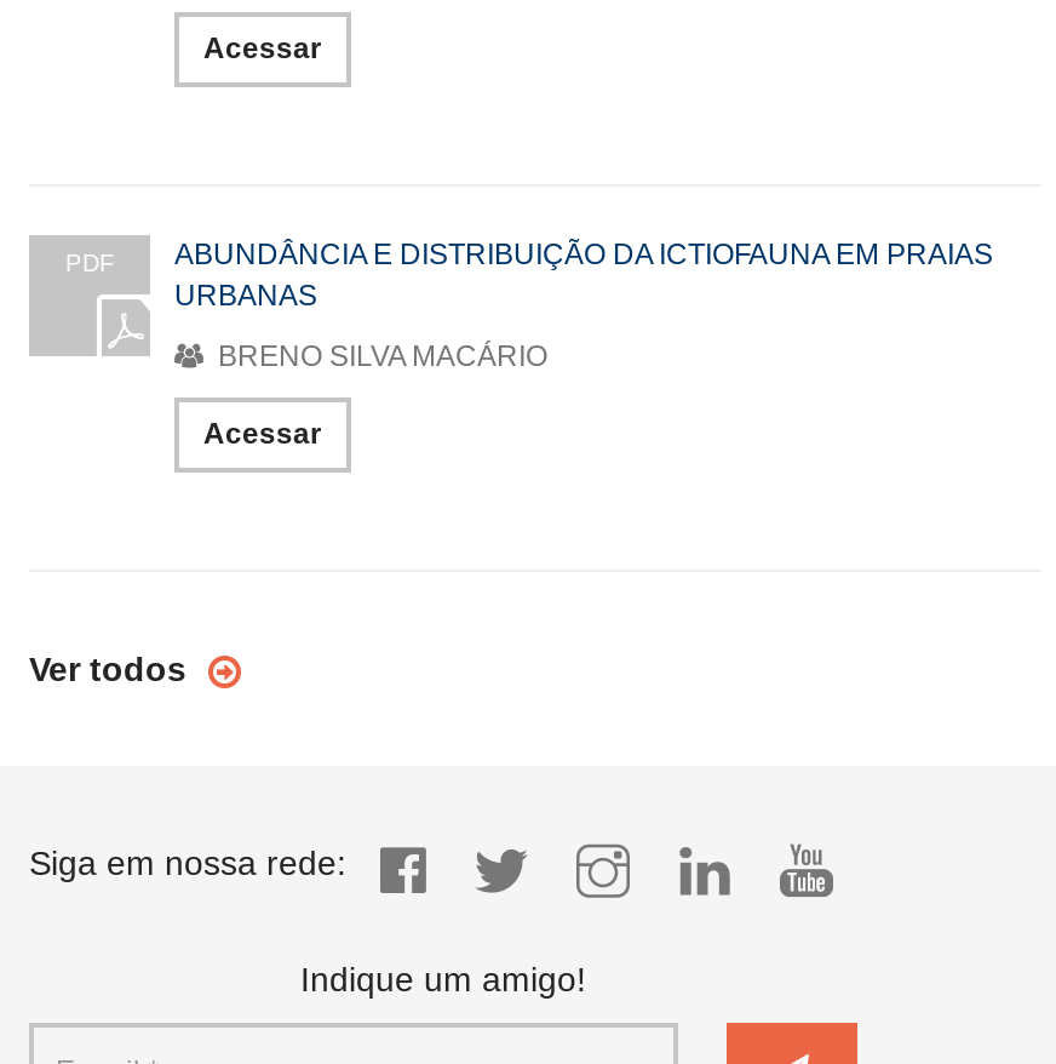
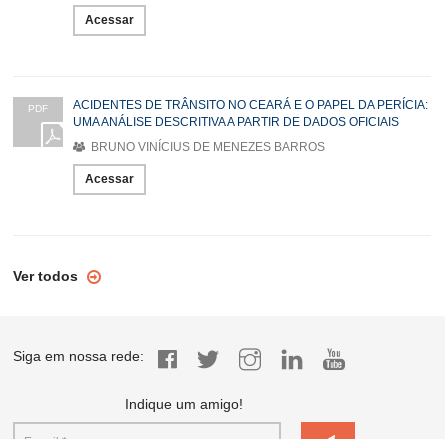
- ABUNDÂNCIA E DISTRIBUIÇÃO DA ICTIOFAUNA EM PRAIAS
- URBANAS
+ ACIDENTES DE TRÂNSITO NO CEARÁ E O PAPEL DA PERÍCIA:
+ UMA ANÁLISE DESCRITIVA A PARTIR DE DADOS OFICIAIS

- BRENO SILVA MACÁRIO
+ BRUNO VINÍCIUS DE MENEZES BARROS
